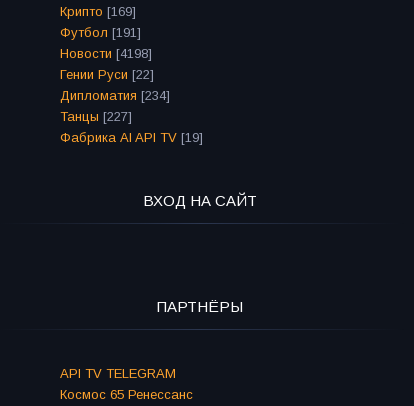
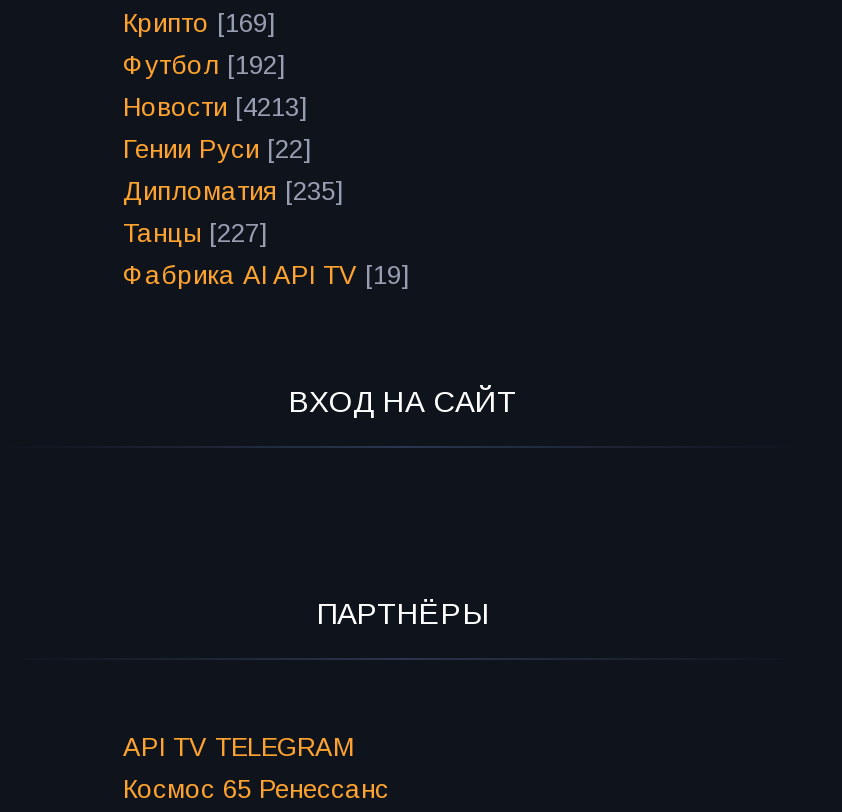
- Футбол [191]
+ Футбол [192]

- Новости [4198]
+ Новости [4213]

- Дипломатия [234]
+ Дипломатия [235]
